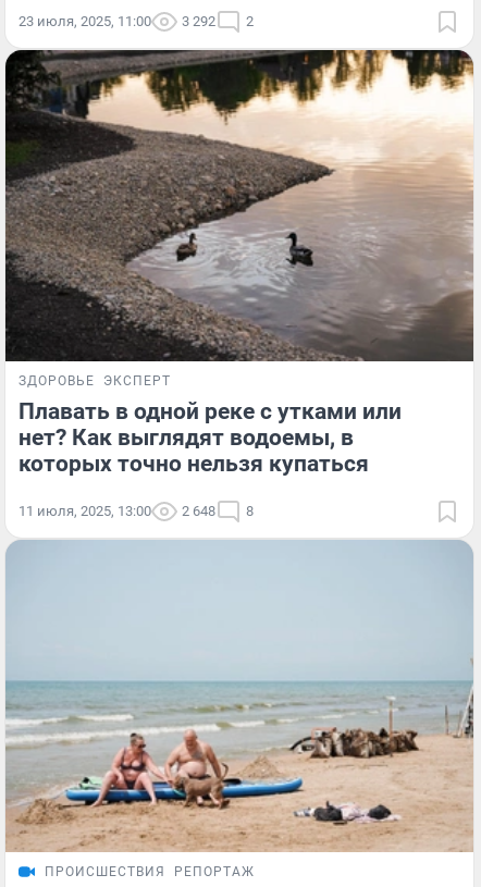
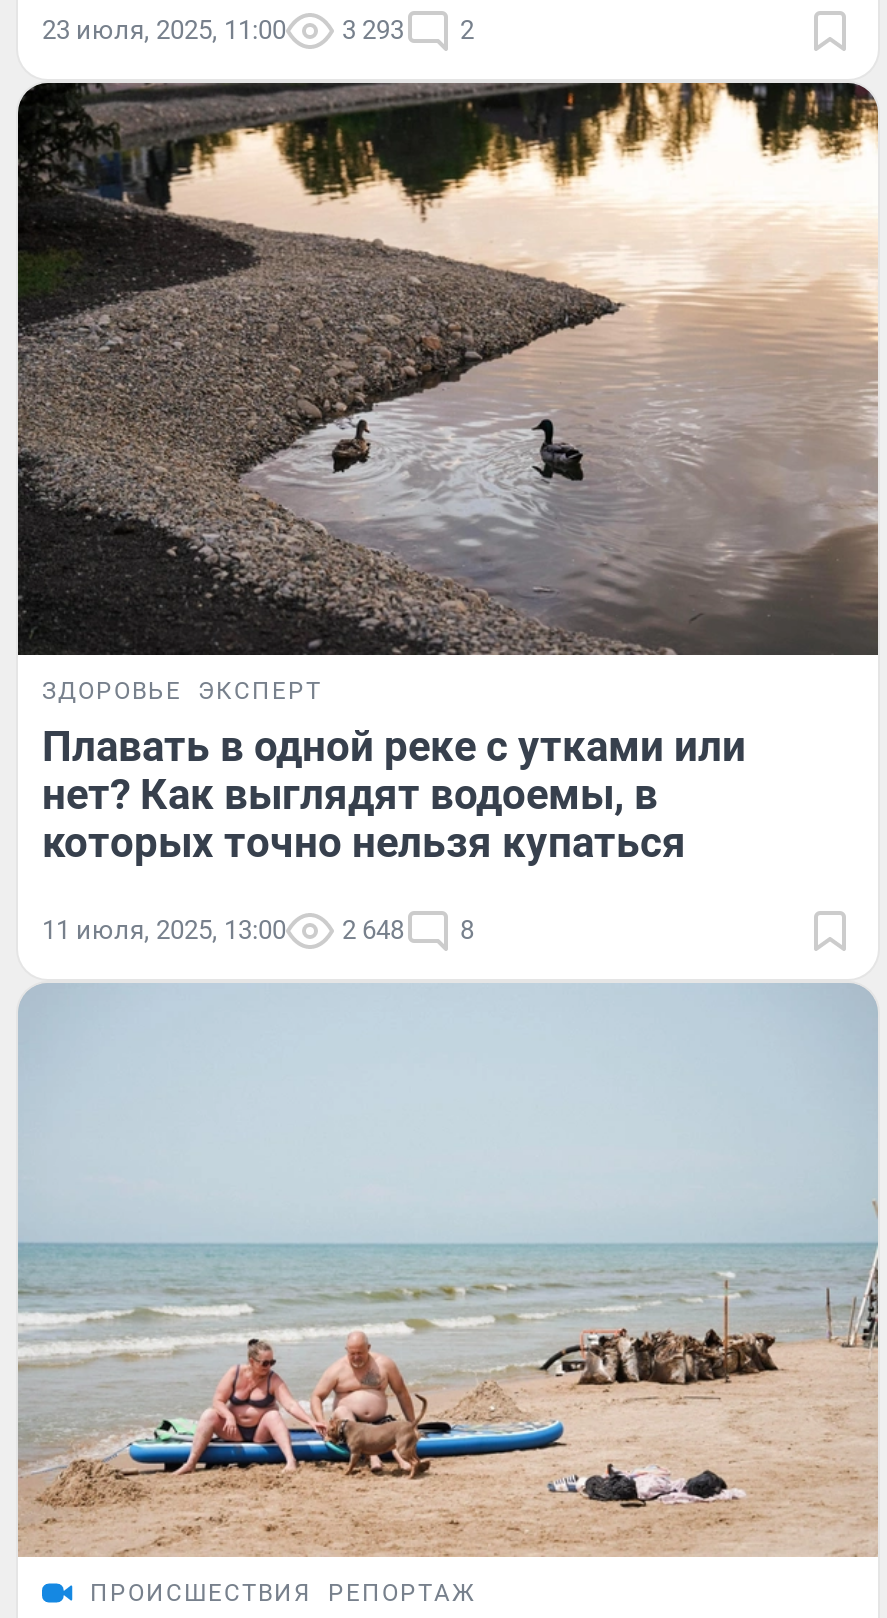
- 23 июля, 2025, 11:00 3 292 2
+ 23 июля, 2025, 11:00 3 293 2
